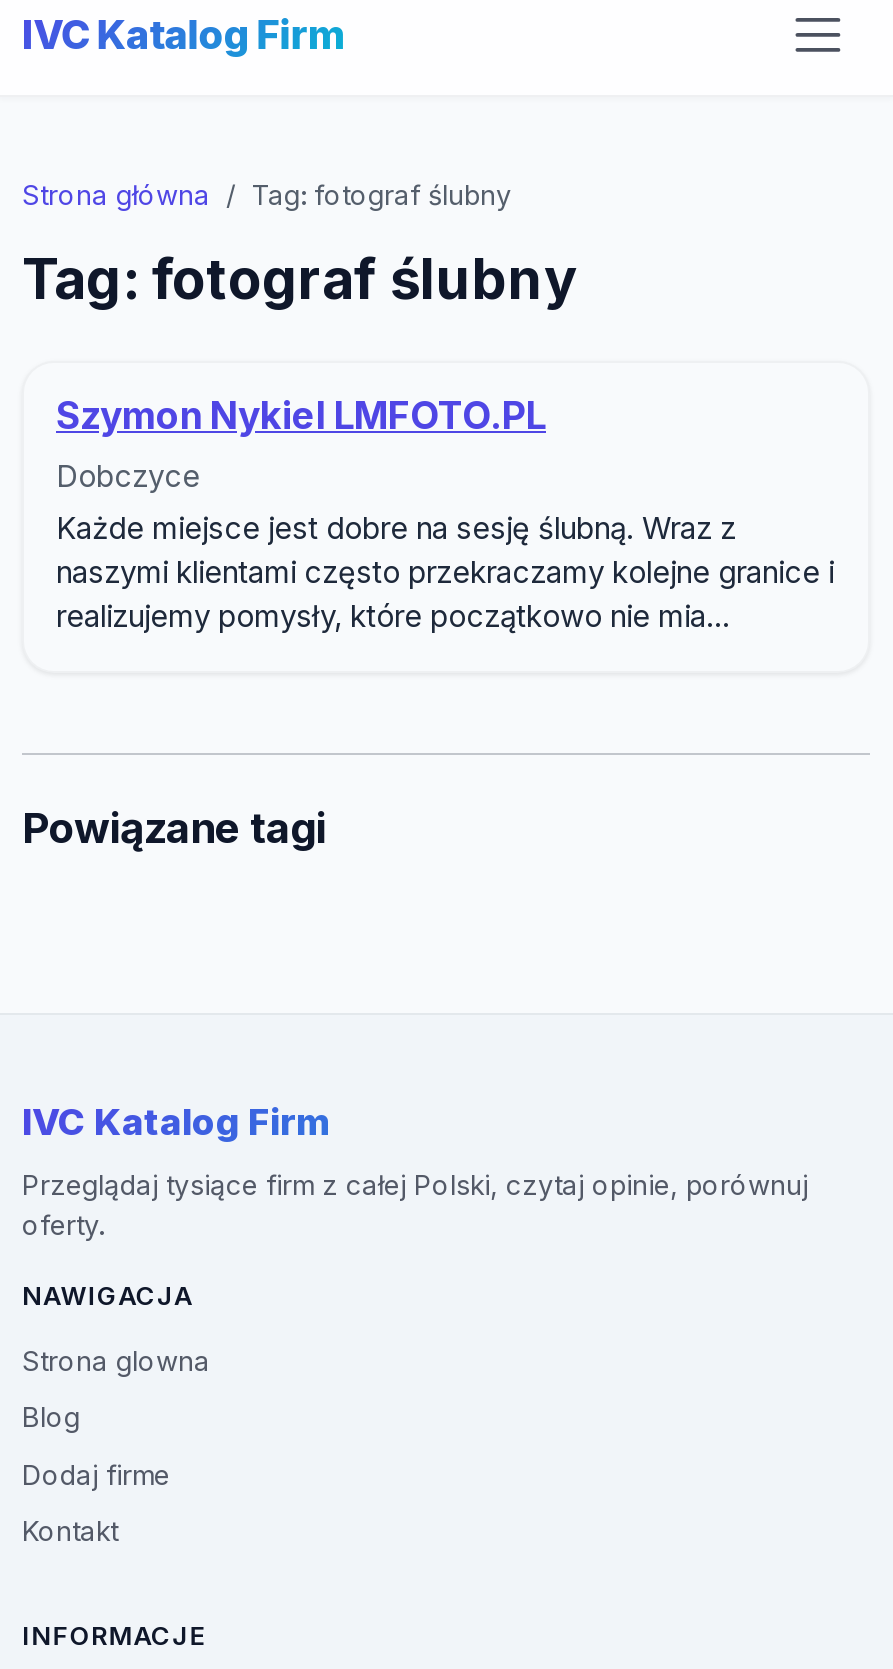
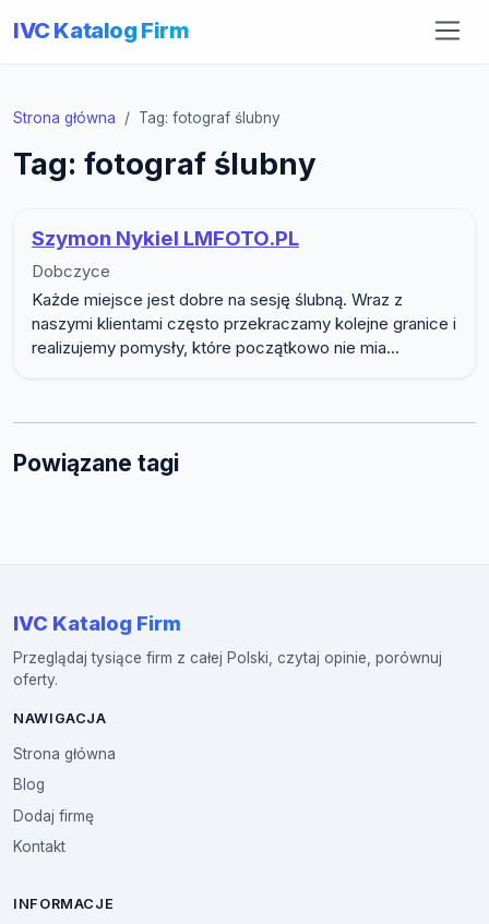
- Strona glowna
+ Strona główna

- Dodaj firme
+ Dodaj firmę
